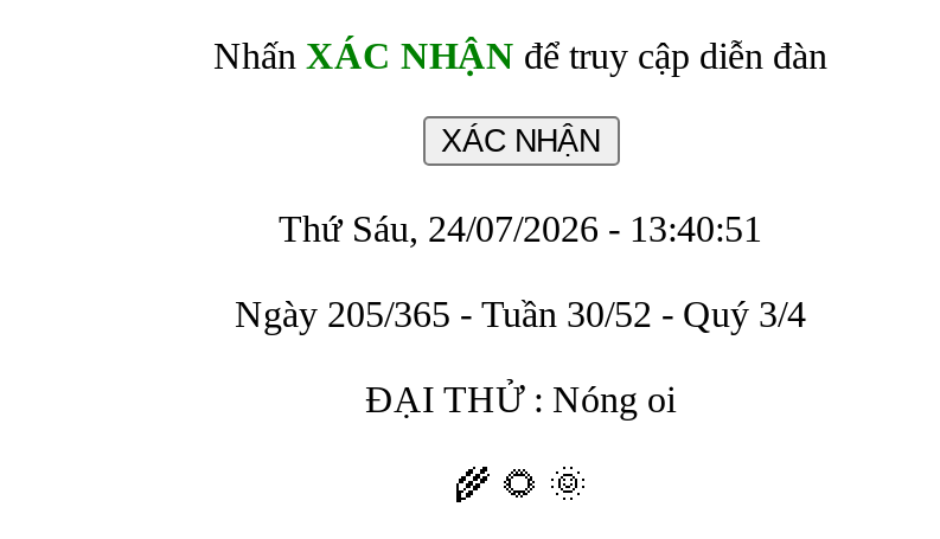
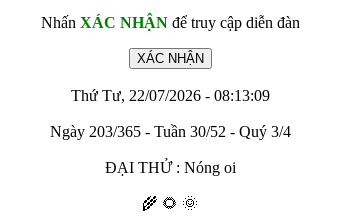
- Thứ Sáu, 24/07/2026 - 13:40:51
+ Thứ Tư, 22/07/2026 - 08:13:09

- Ngày 205/365 - Tuần 30/52 - Quý 3/4
+ Ngày 203/365 - Tuần 30/52 - Quý 3/4
